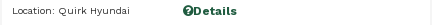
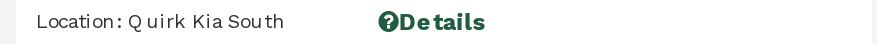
- Location: Quirk Hyundai
+ Location: Quirk Kia South
